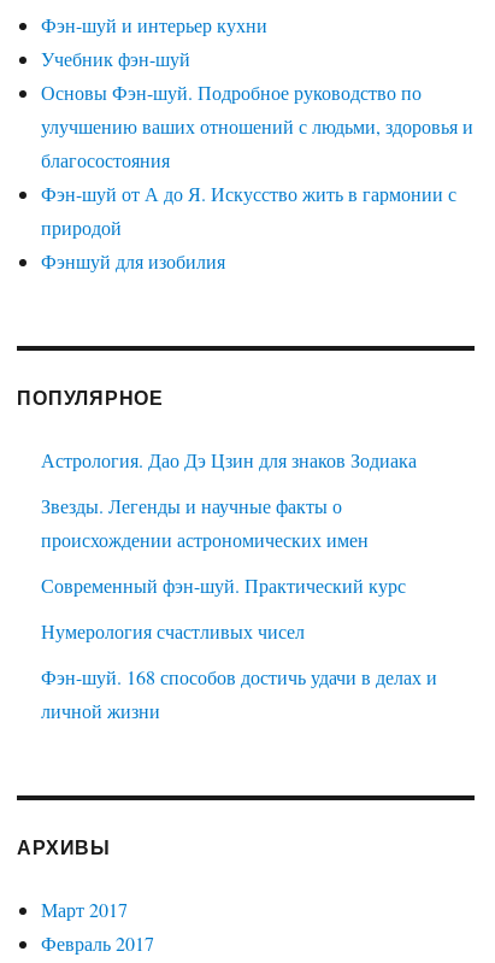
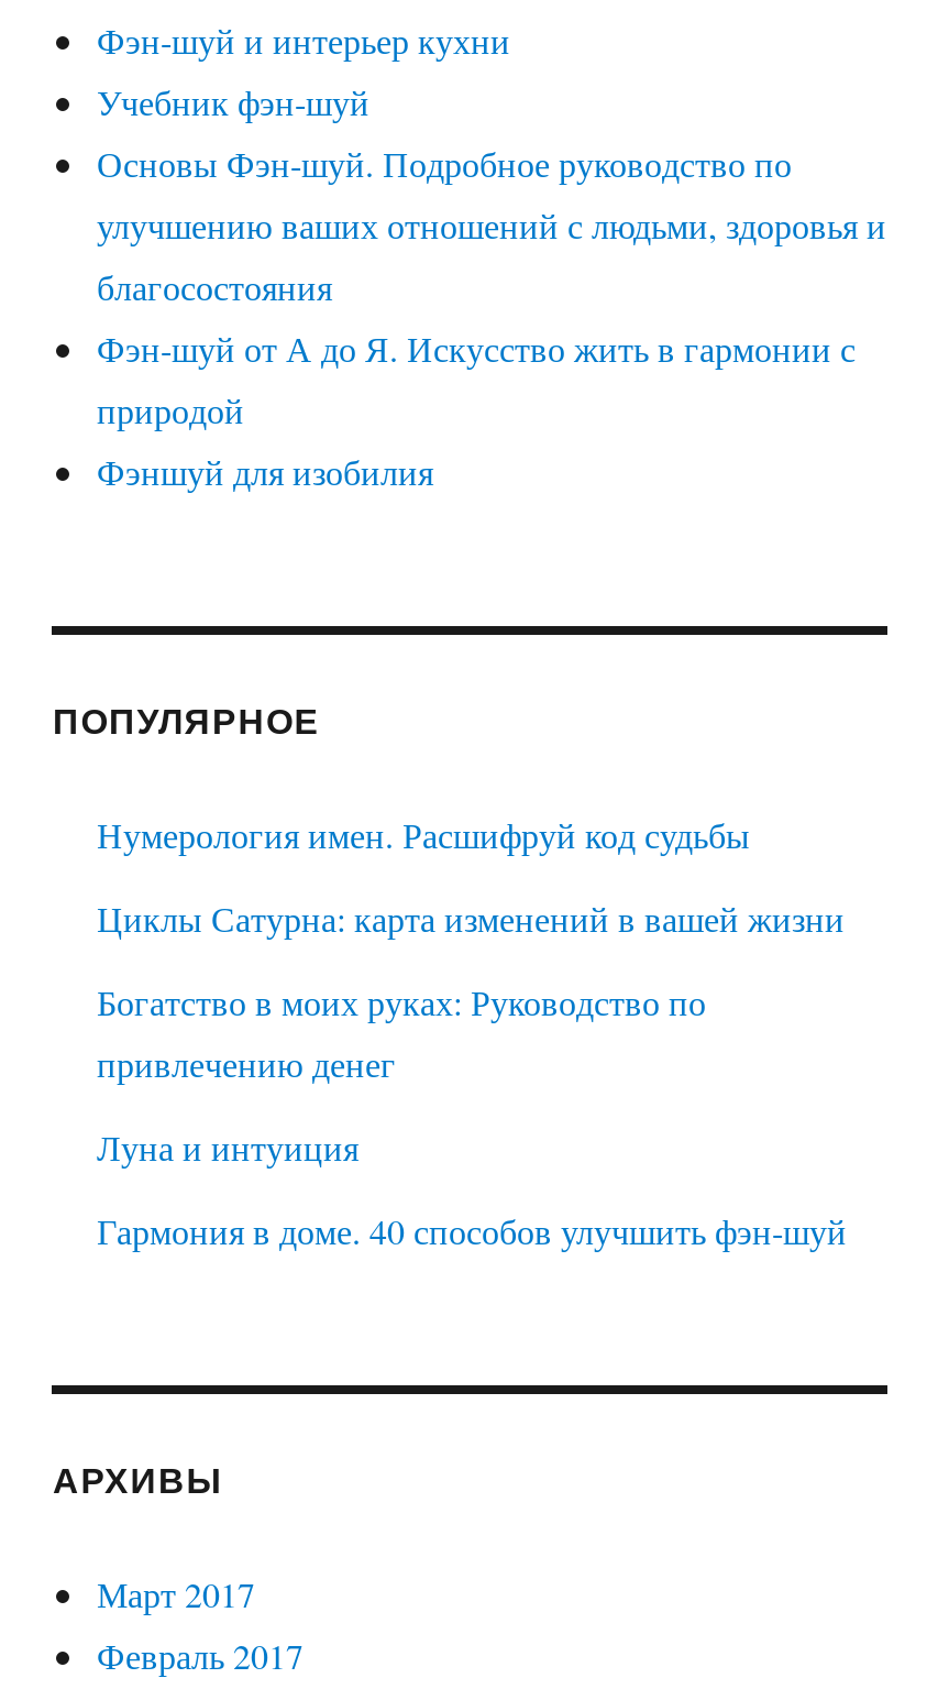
- Астрология. Дао Дэ Цзин для знаков Зодиака
+ Нумерология имен. Расшифруй код судьбы

- Звезды. Легенды и научные факты о
- происхождении астрономических имен
+ Циклы Сатурна: карта изменений в вашей жизни

- Современный фэн-шуй. Практический курс
+ Богатство в моих руках: Руководство по
+ привлечению денег

- Нумерология счастливых чисел
+ Луна и интуиция

- Фэн-шуй. 168 способов достичь удачи в делах и
- личной жизни
+ Гармония в доме. 40 способов улучшить фэн-шуй
